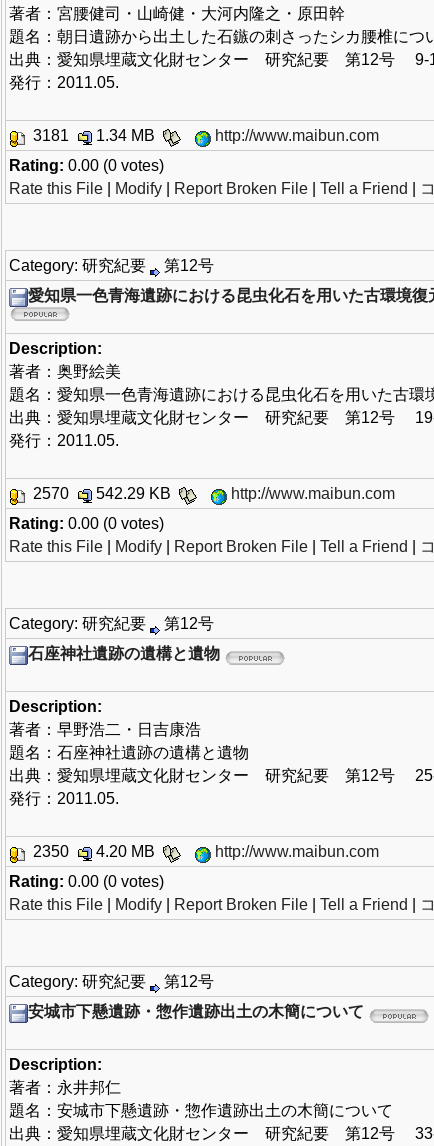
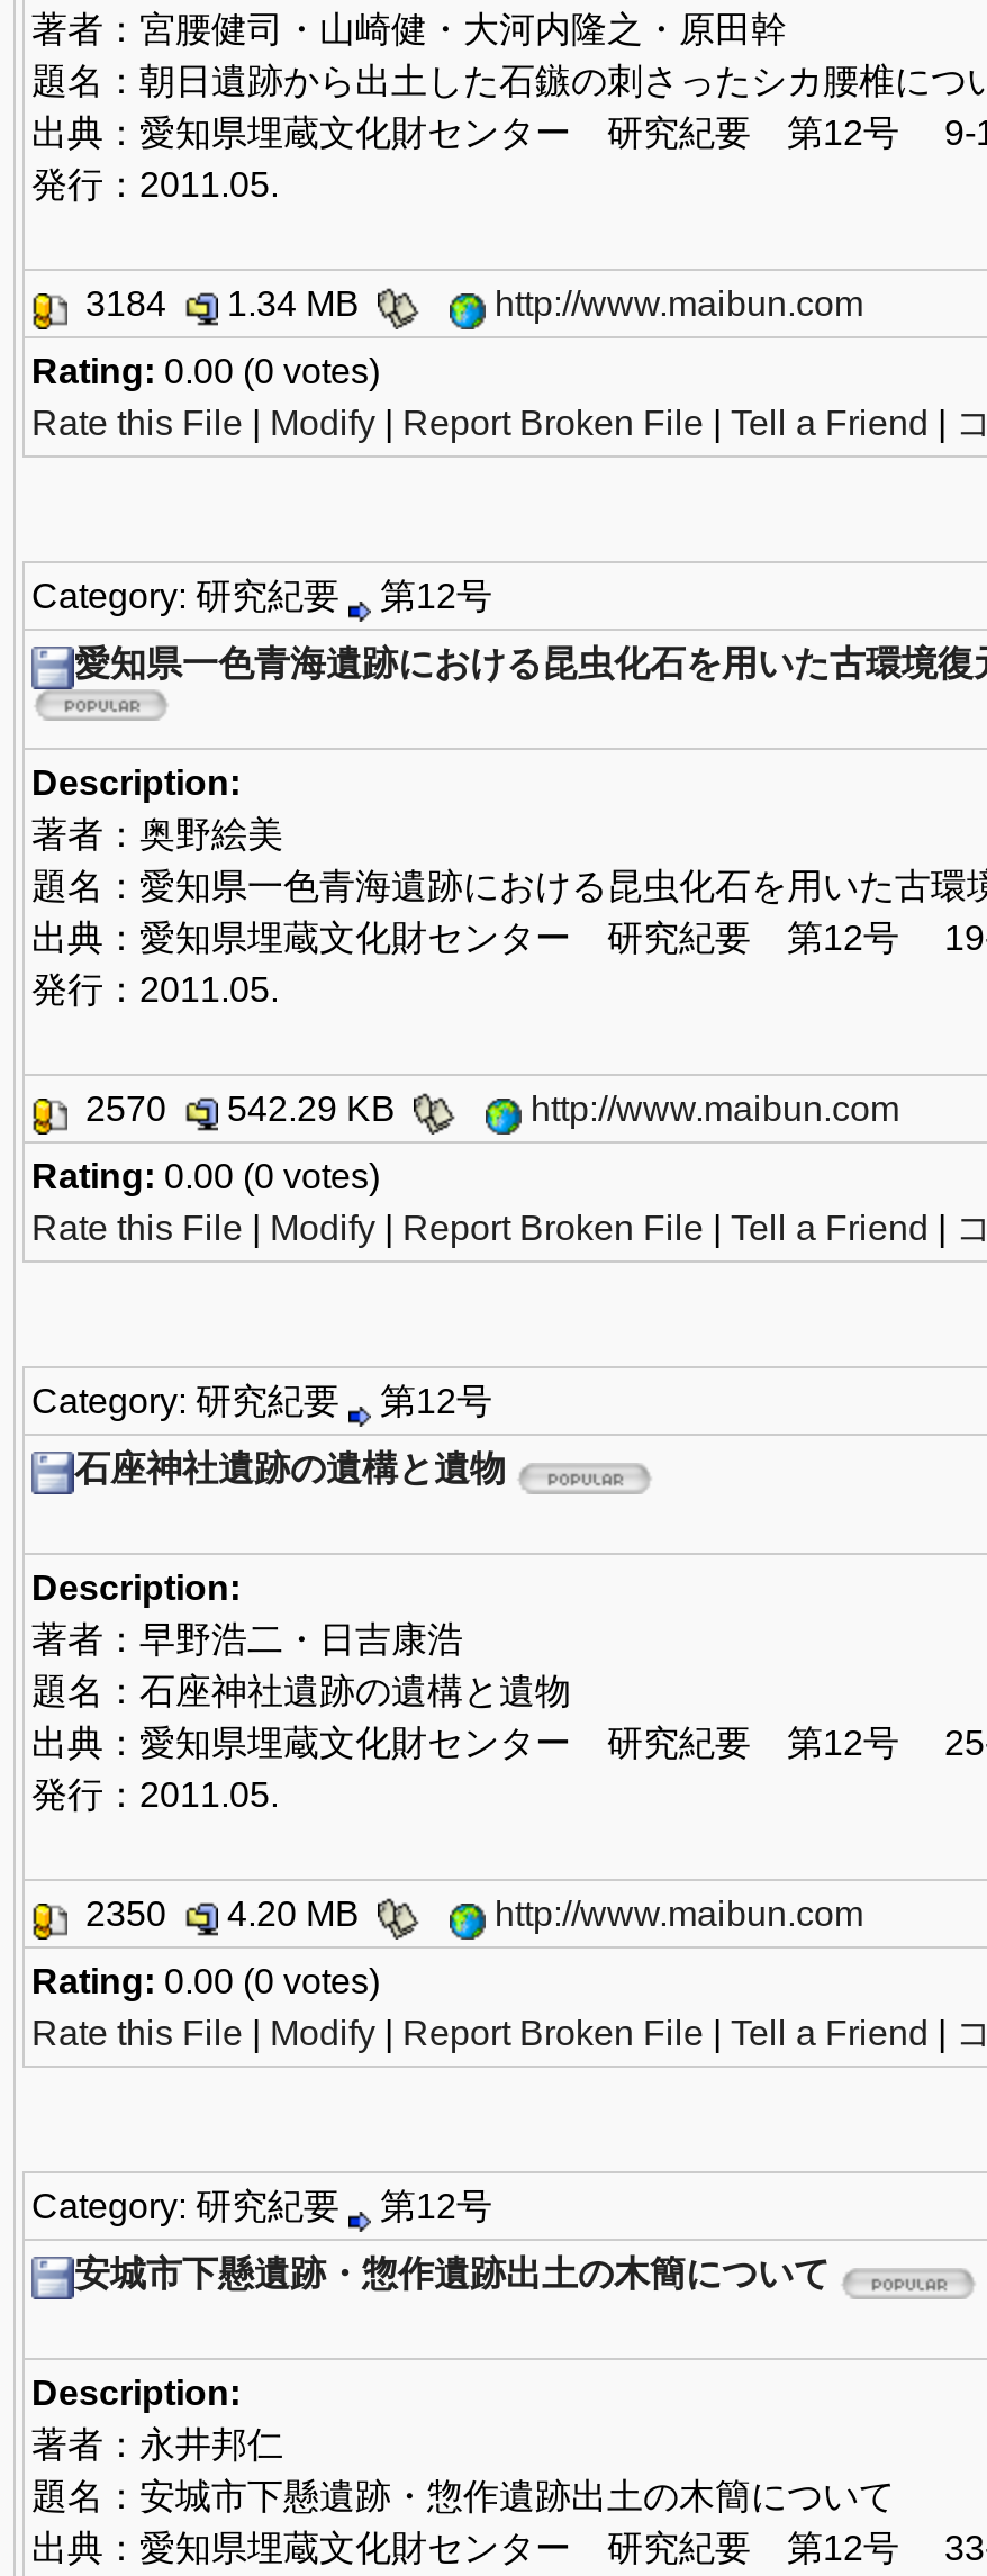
- 3181 1.34 MB
+ 3184 1.34 MB
